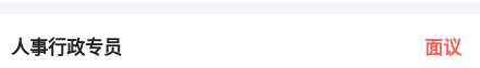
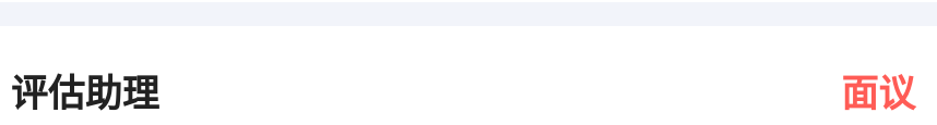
- 人事行政专员
+ 评估助理
